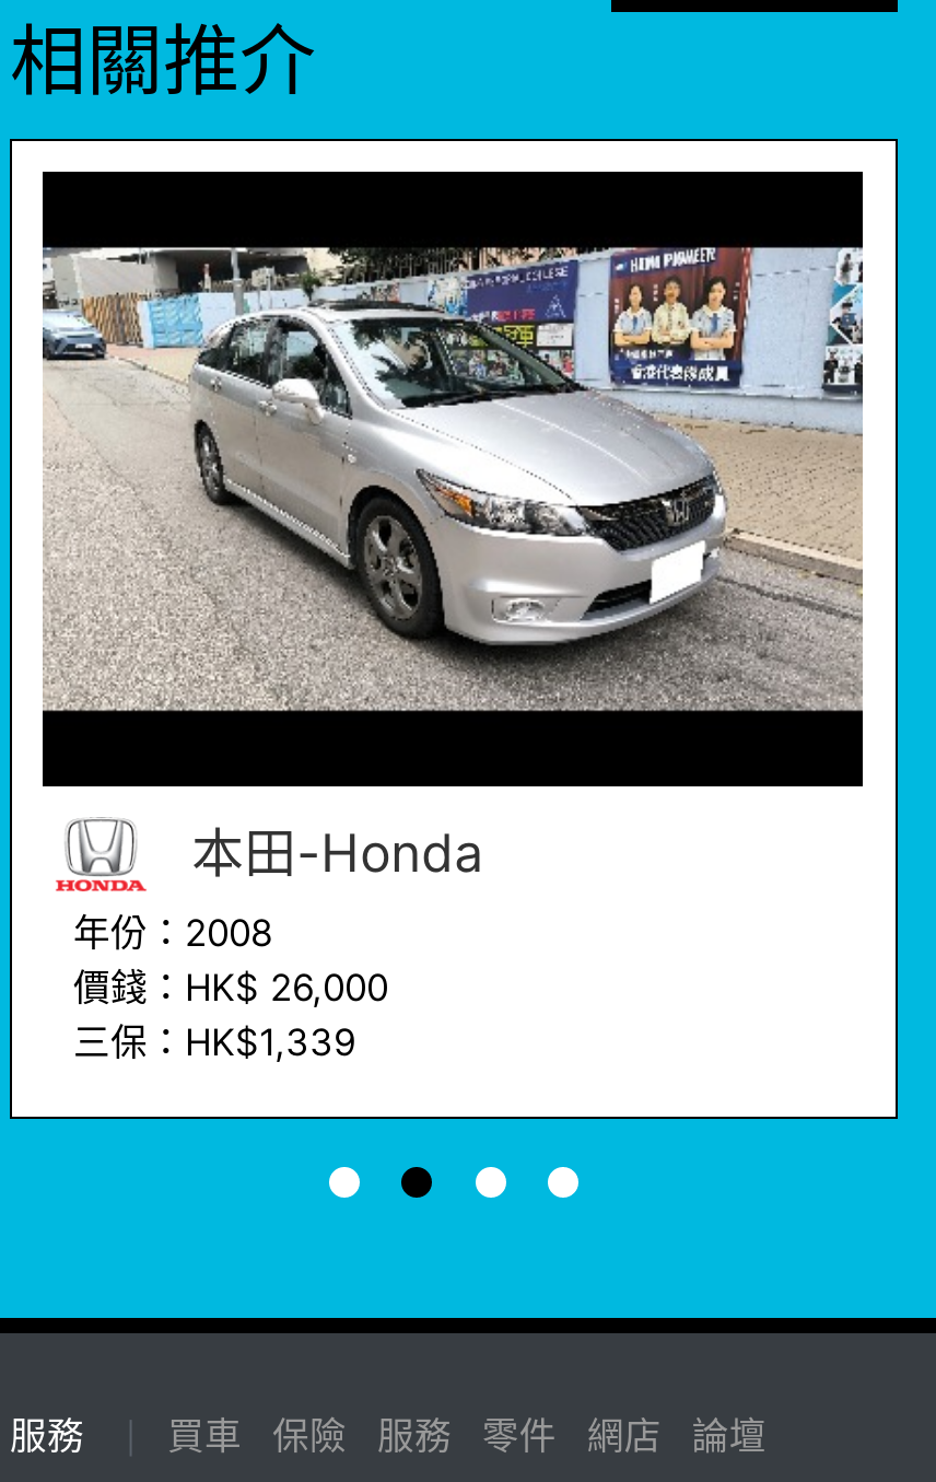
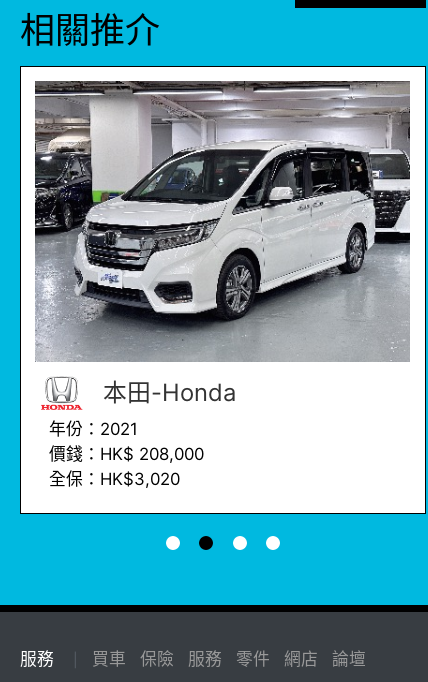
- [image]
+ [image]

- 年份：2008
+ 年份：2021

- 價錢：HK$ 26,000
+ 價錢：HK$ 208,000

- 三保：HK$1,339
+ 全保：HK$3,020
